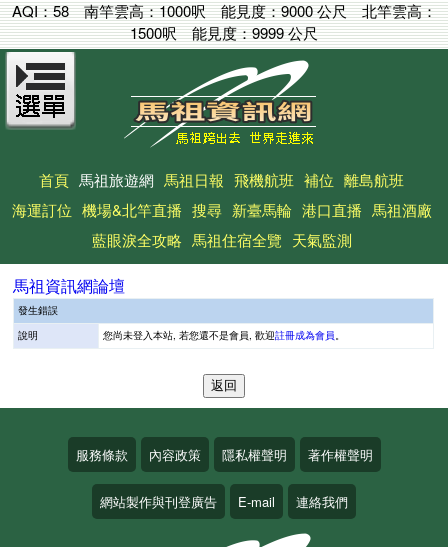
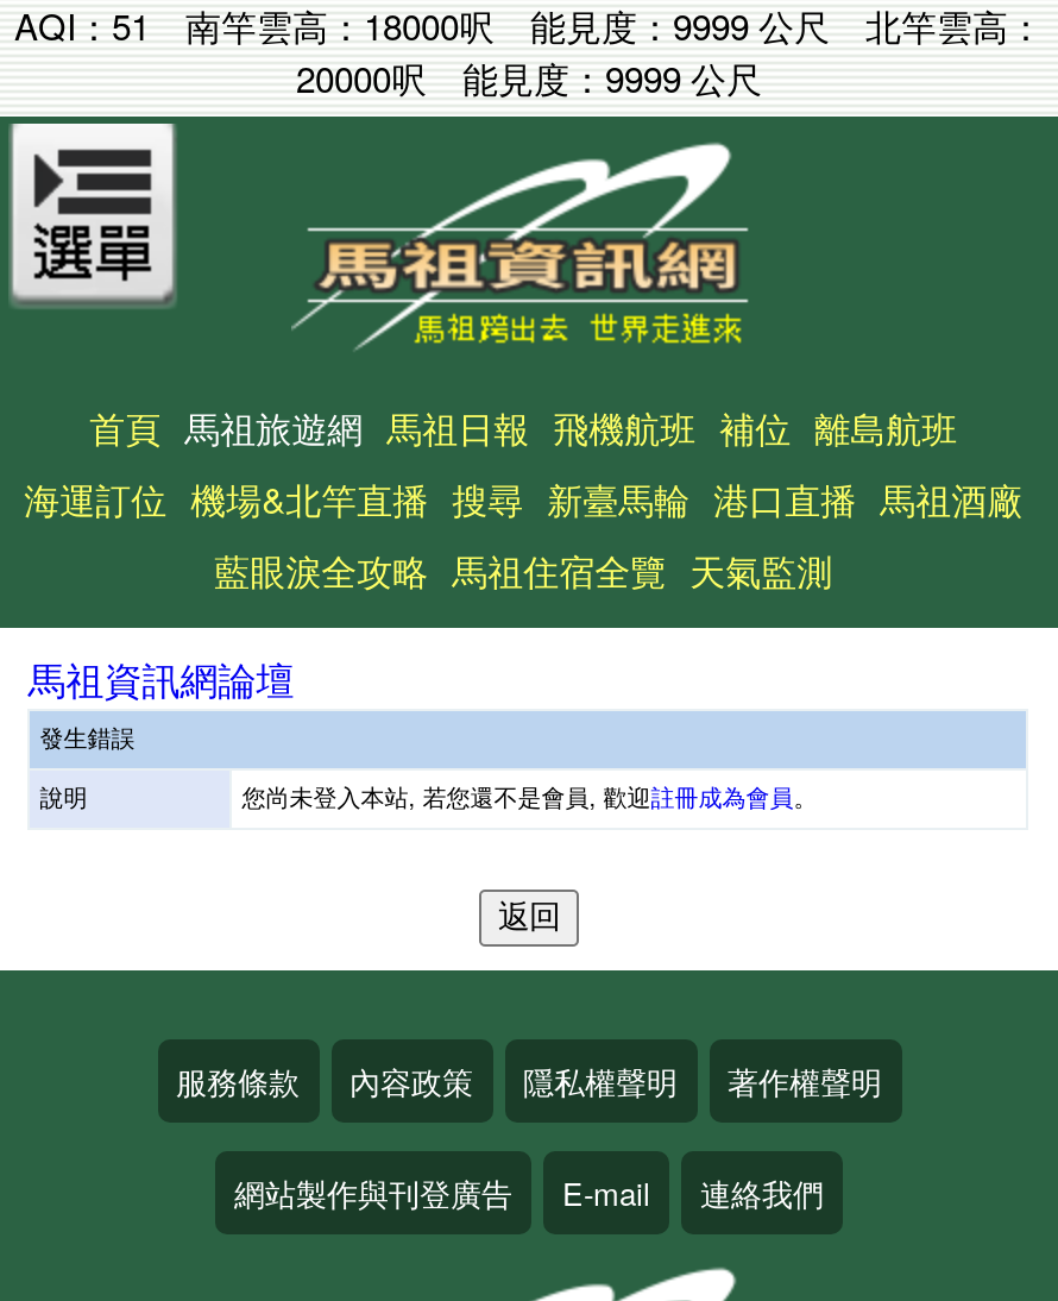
- AQI：58
+ AQI：51

- 南竿雲高：1000呎能見度：9000 公尺北竿雲高：
+ 南竿雲高：18000呎能見度：9999 公尺北竿雲高：

- 1500呎能見度：9999 公尺
+ 20000呎能見度：9999 公尺
